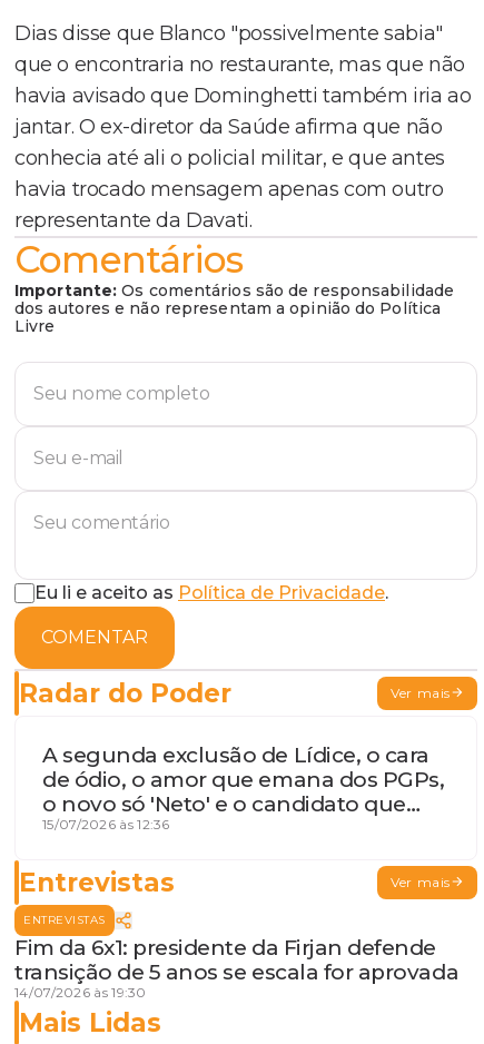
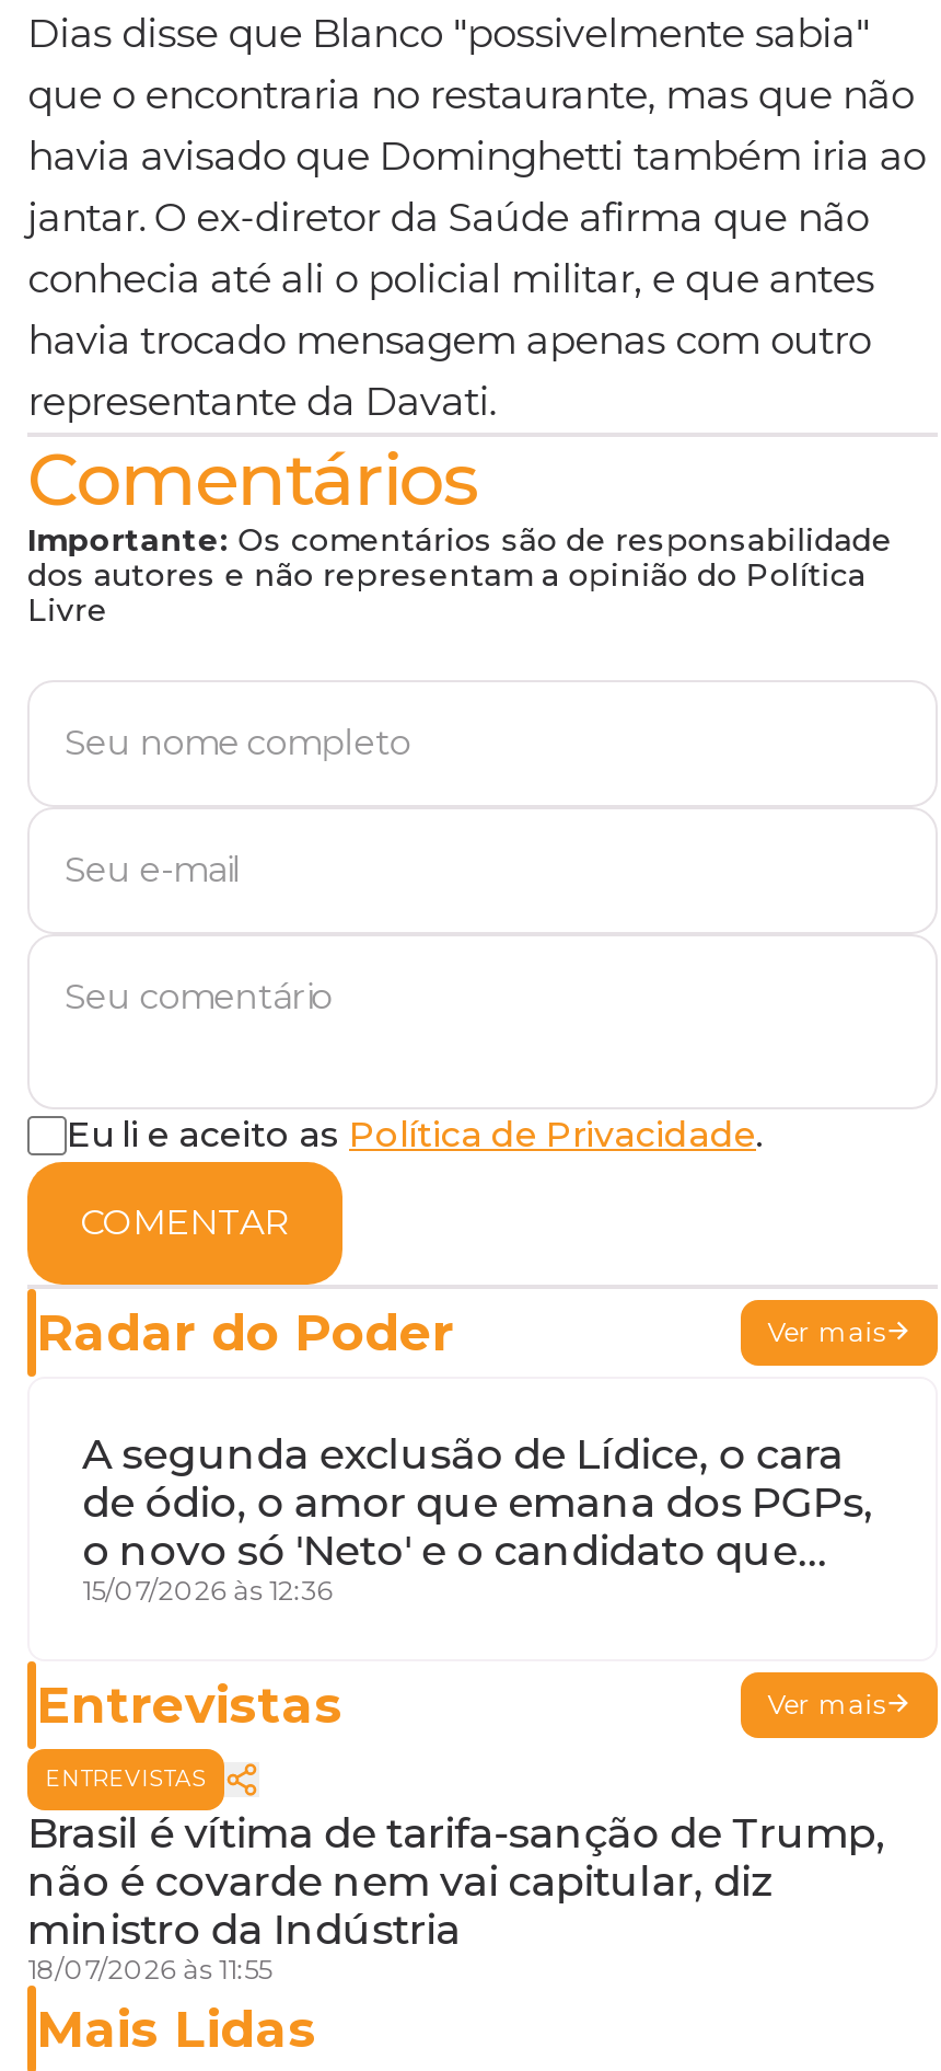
- Fim da 6x1: presidente da Firjan defende
- transição de 5 anos se escala for aprovada
- 14/07/2026 às 19:30
+ Brasil é vítima de tarifa-sanção de Trump,
+ não é covarde nem vai capitular, diz
+ ministro da Indústria
+ 18/07/2026 às 11:55
